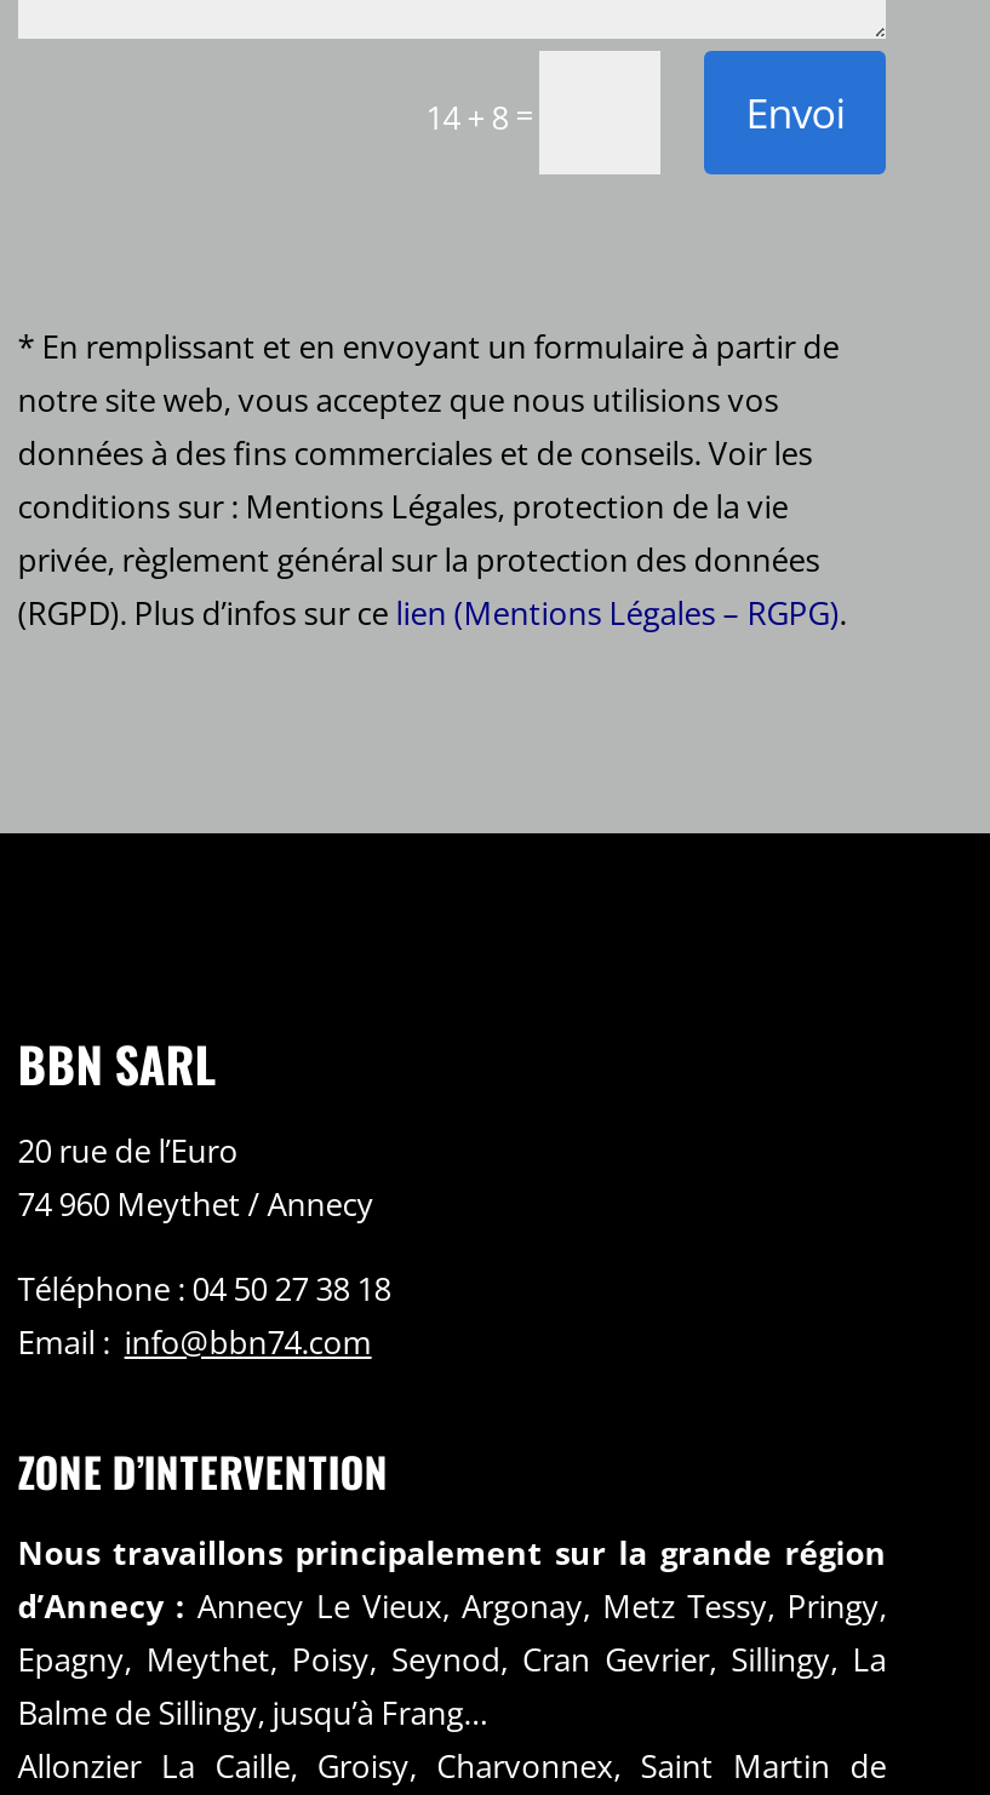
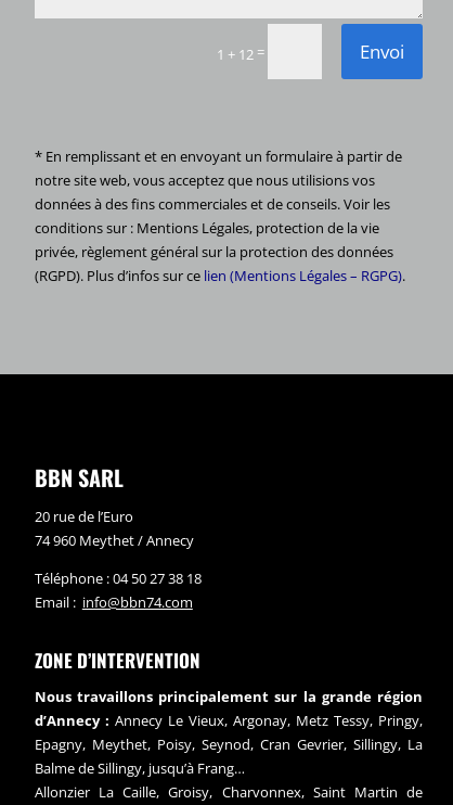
- 14 + 8 =
+ 1 + 12 =
